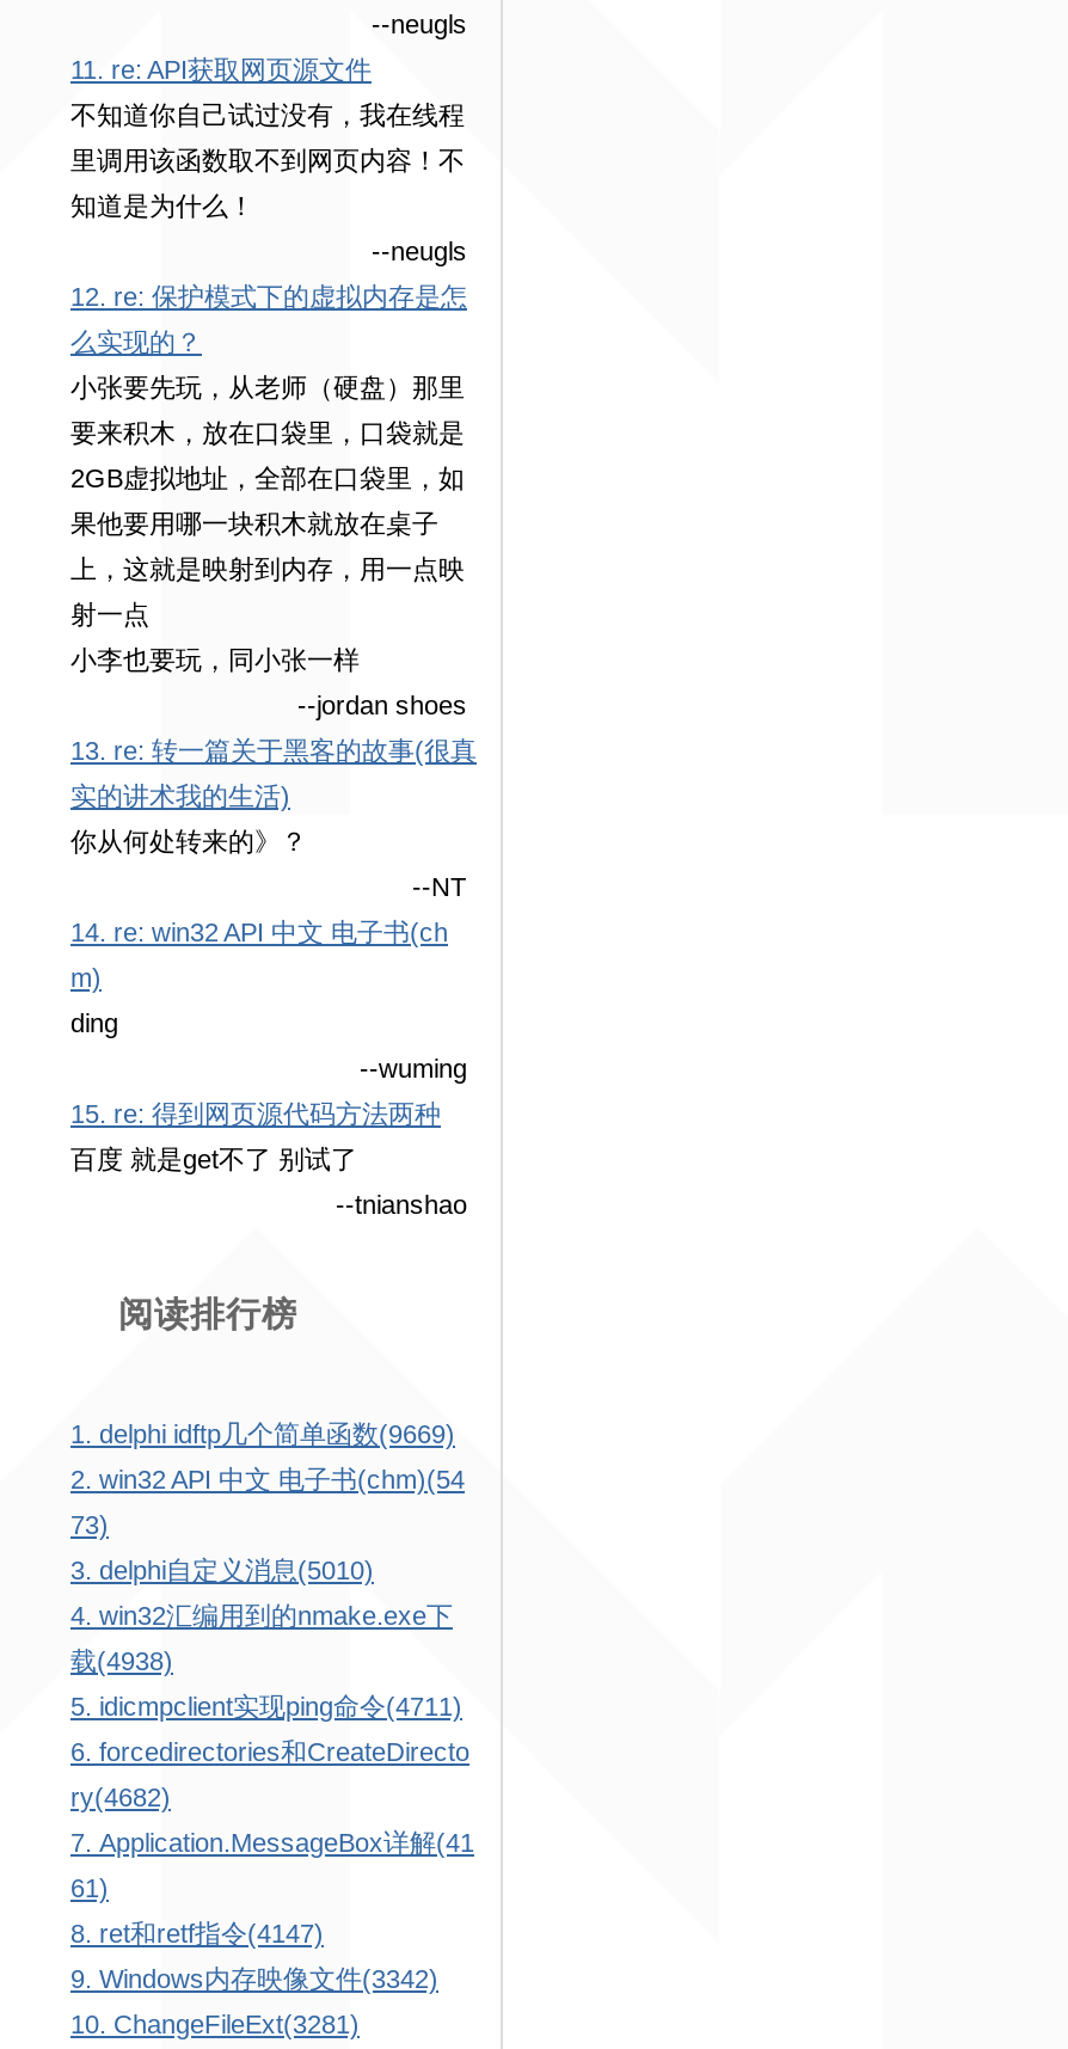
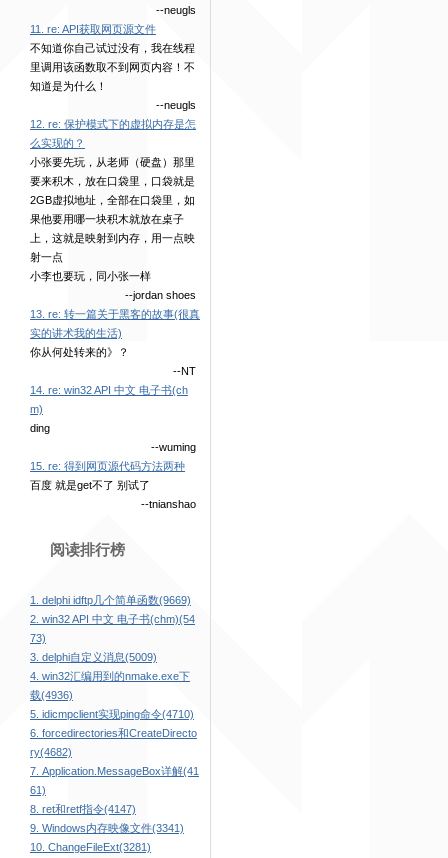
- 3. delphi自定义消息(5010)
+ 3. delphi自定义消息(5009)

- 载(4938)
+ 载(4936)

- 5. idicmpclient实现ping命令(4711)
+ 5. idicmpclient实现ping命令(4710)

- 9. Windows内存映像文件(3342)
+ 9. Windows内存映像文件(3341)
